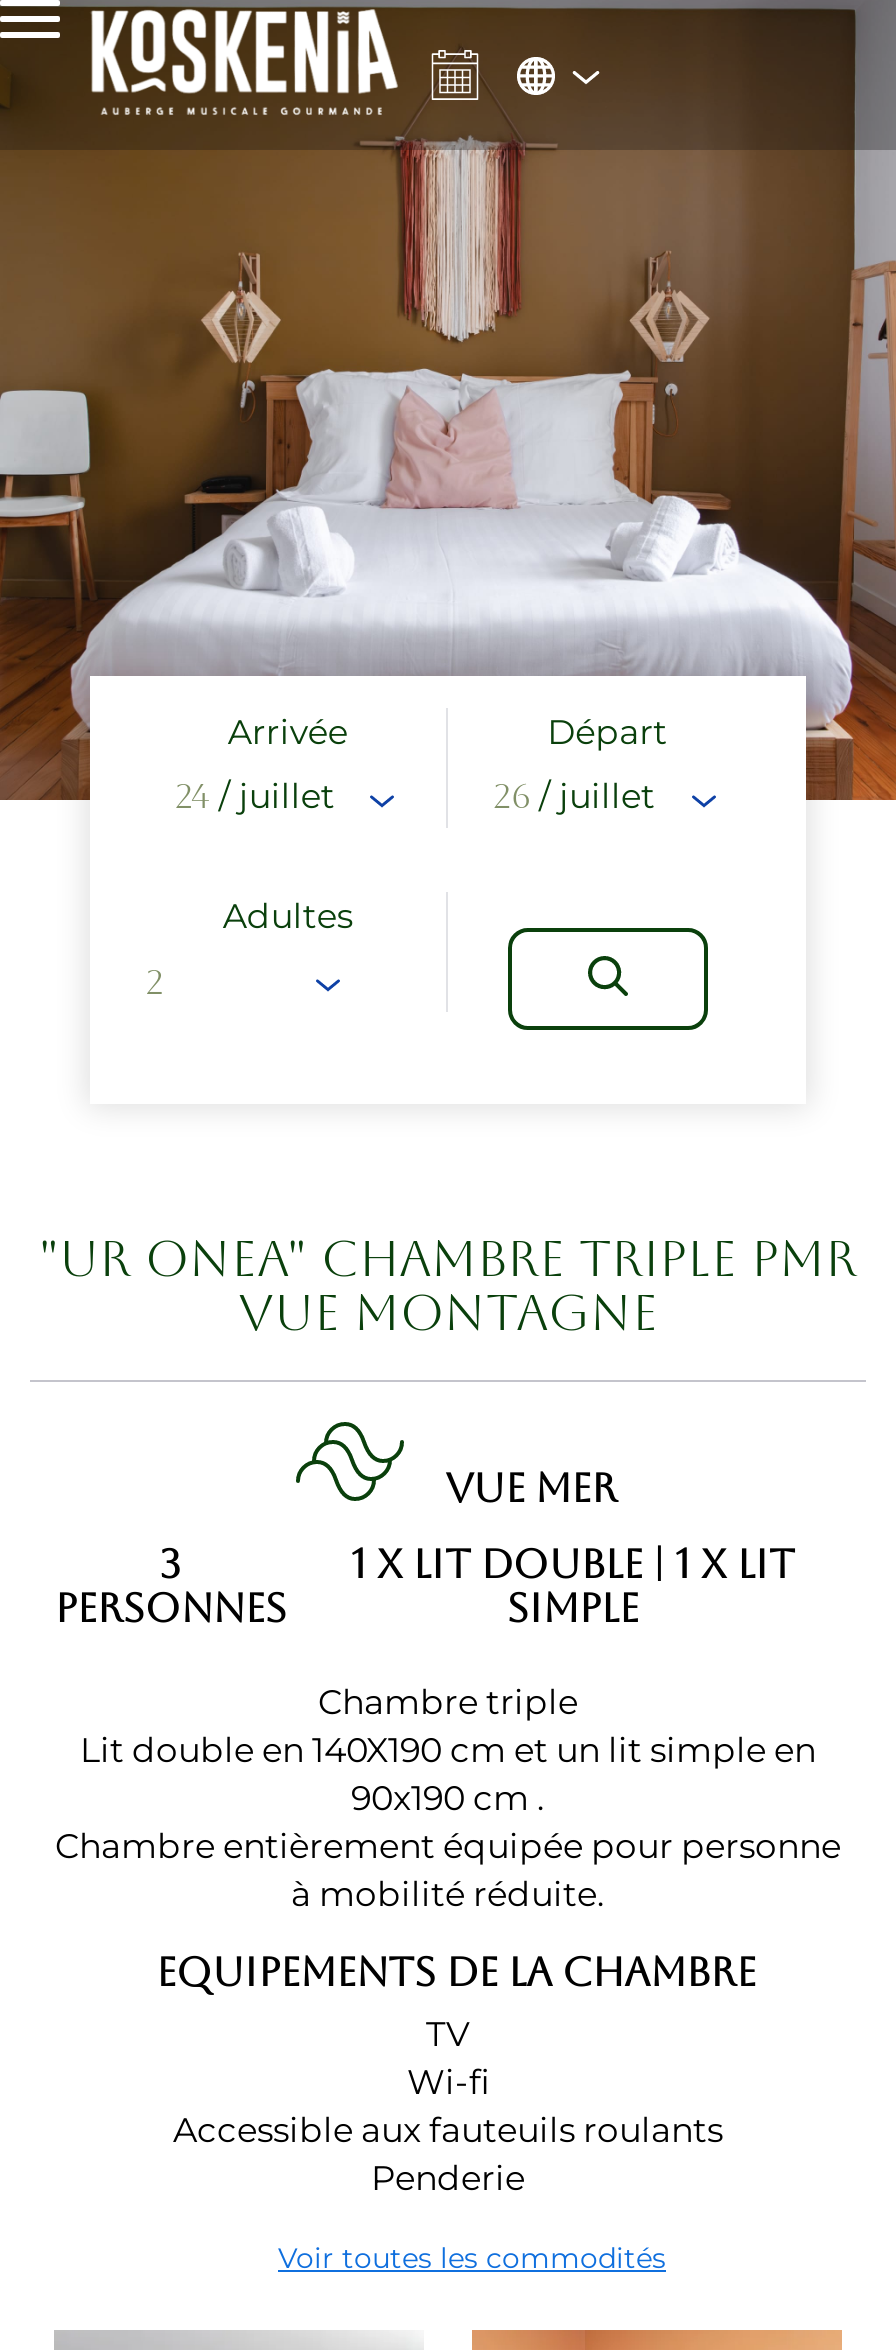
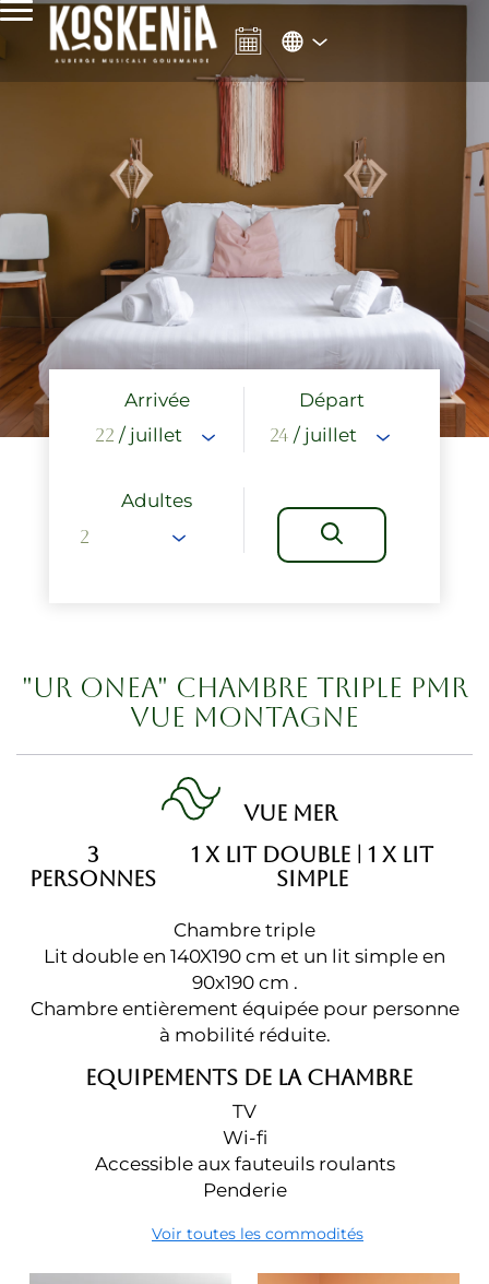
- 24 / juillet
+ 22 / juillet

- 26 / juillet
+ 24 / juillet
